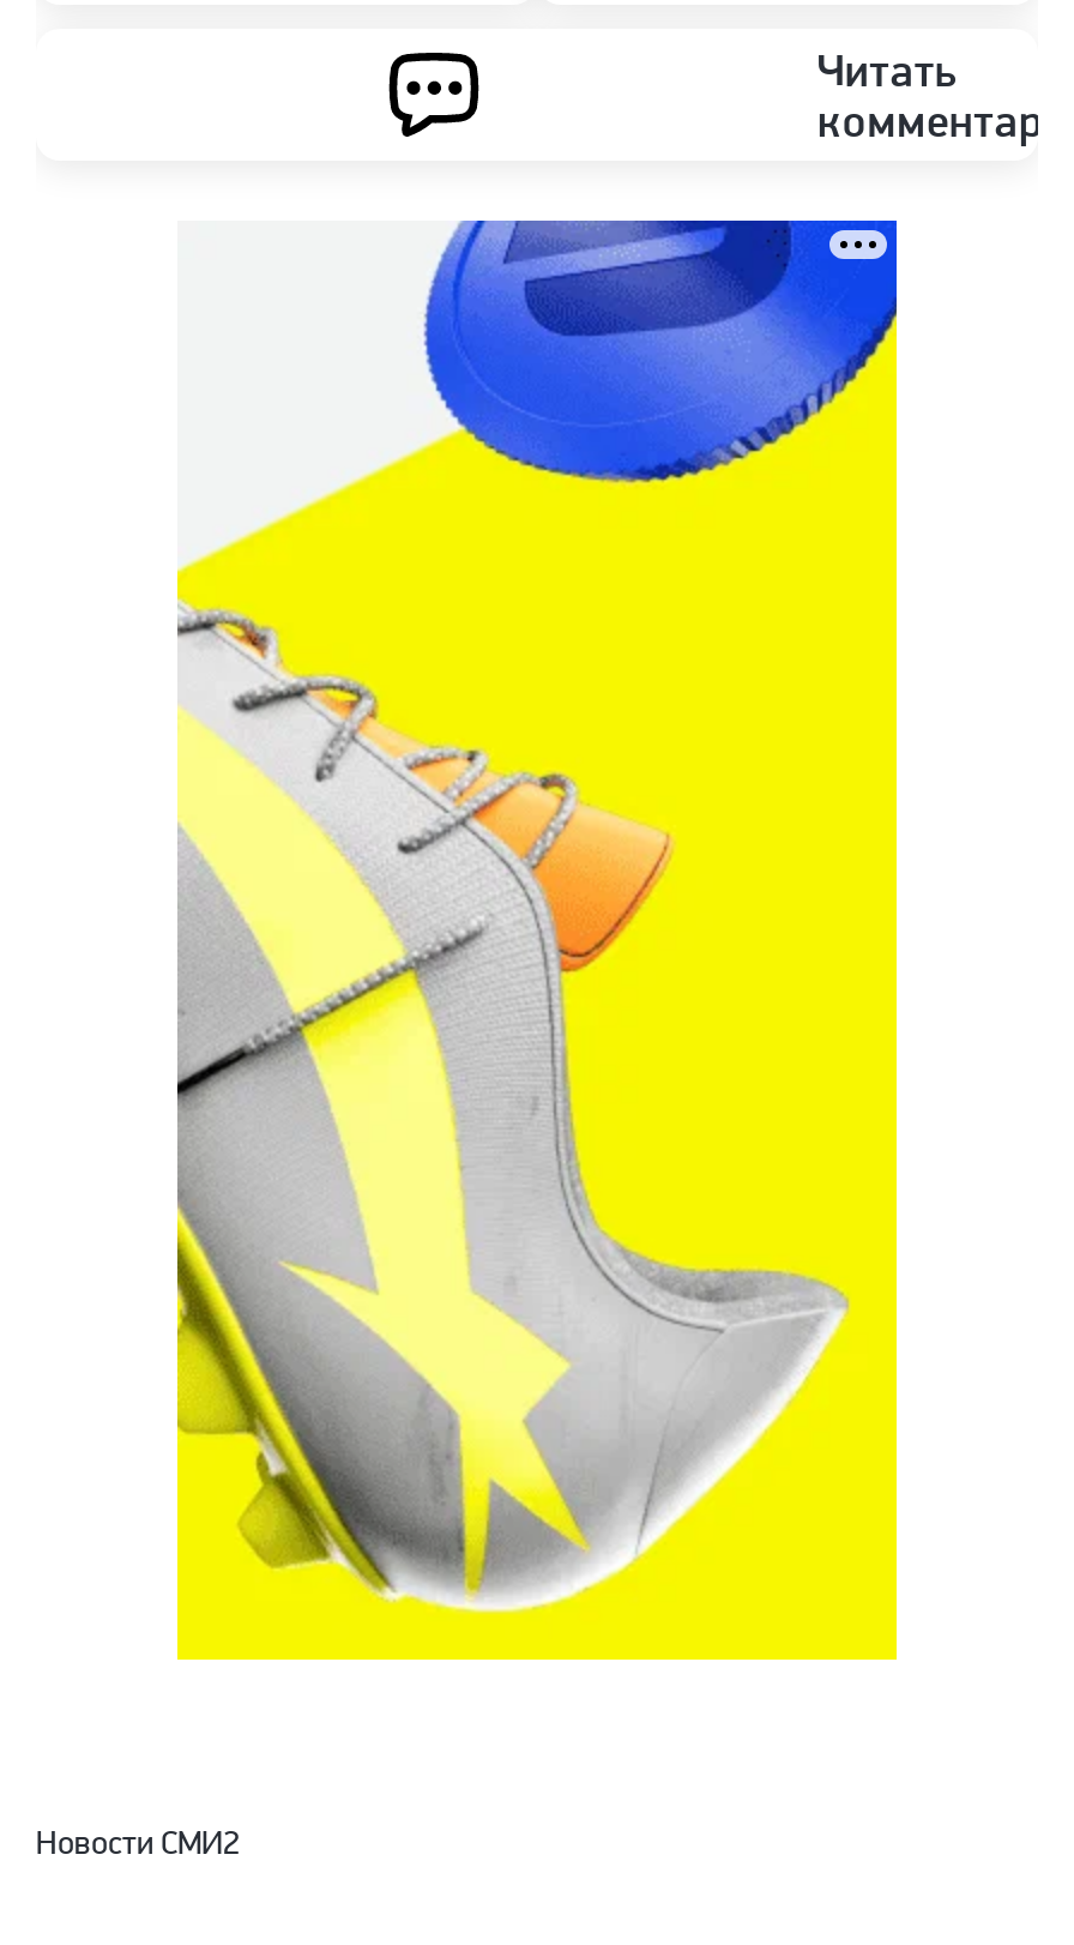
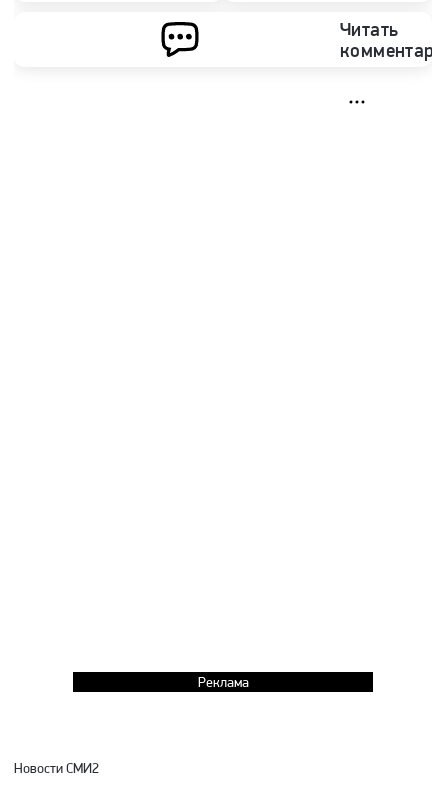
+ Реклама

- [image]
